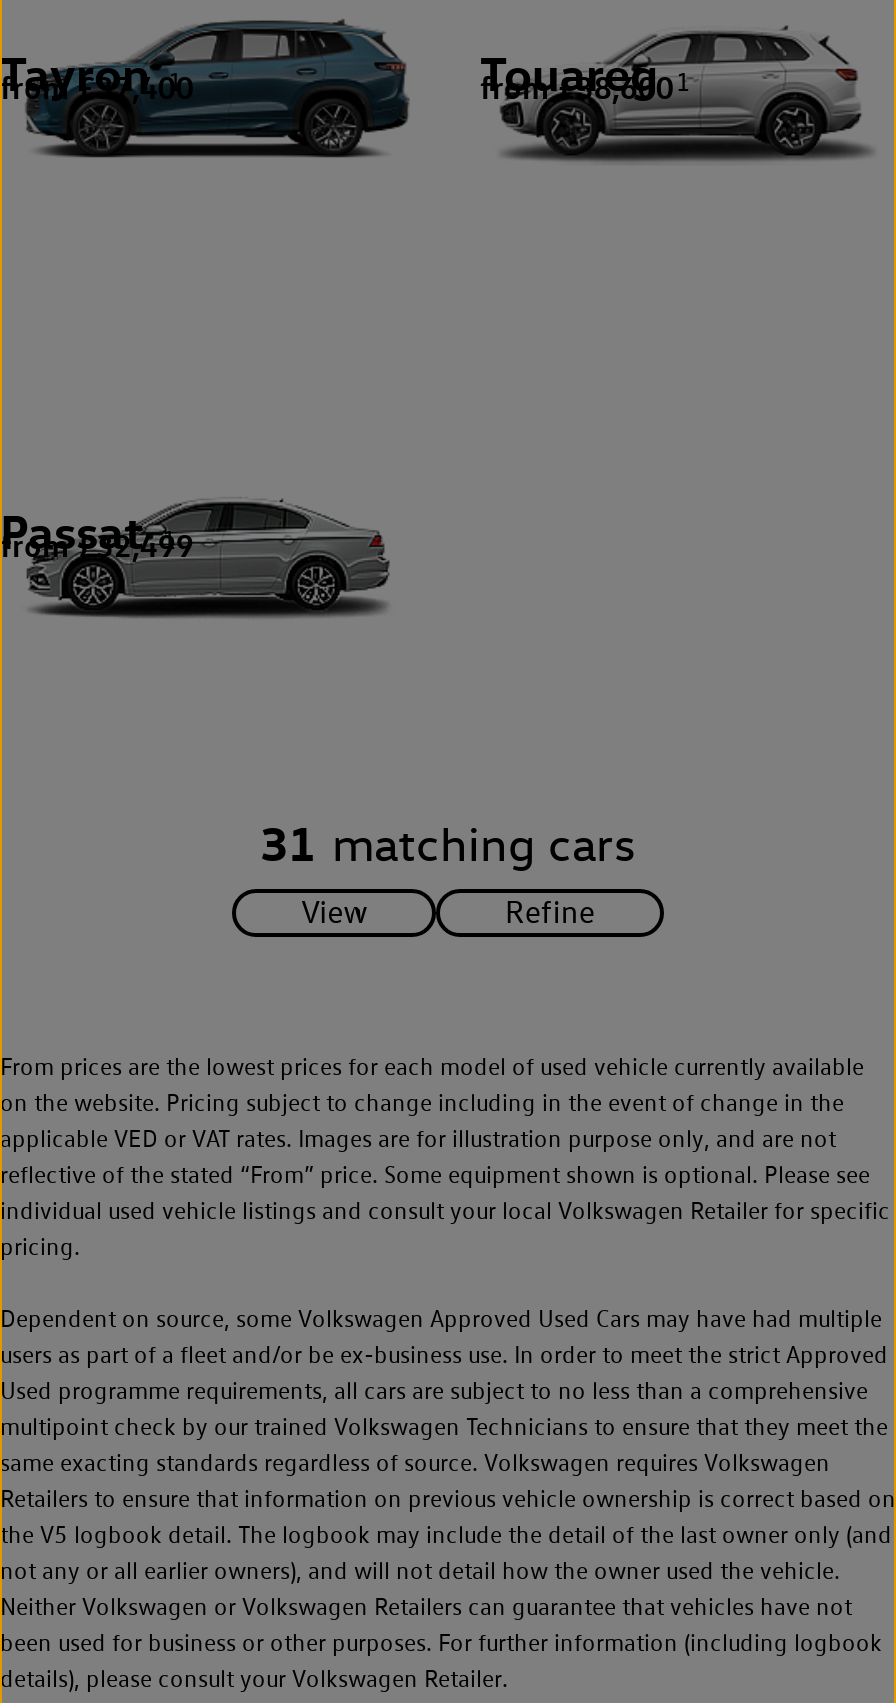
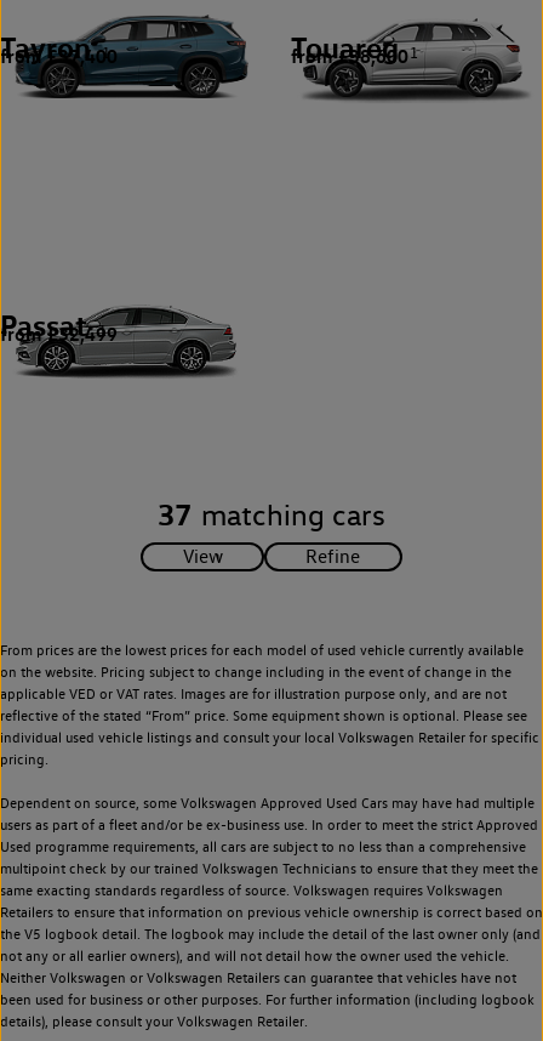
- 31 matching cars
+ 37 matching cars
